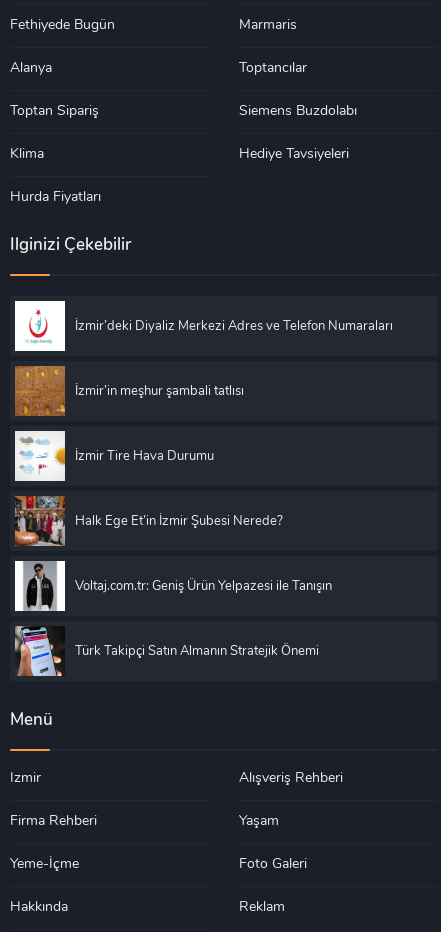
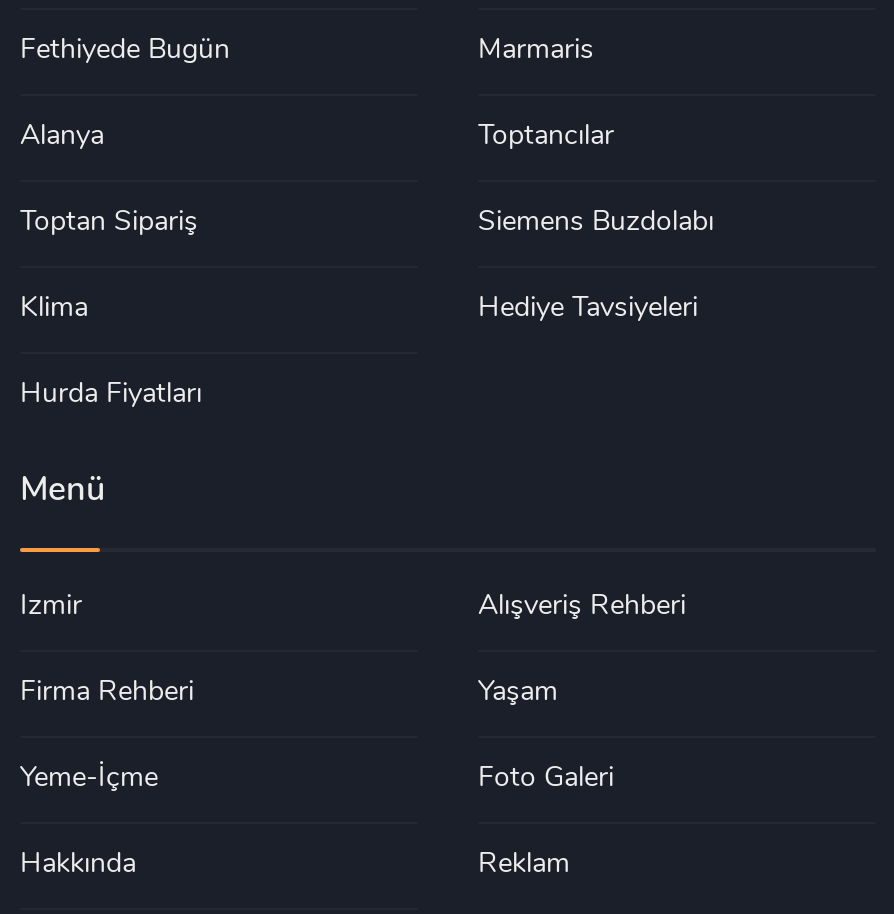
- İlginizi Çekebilir

- [image]
- İzmir’deki Diyaliz Merkezi Adres ve Telefon Numaraları

- [image]
- İzmir’in meşhur şambali tatlısı

- [image]
- İzmir Tire Hava Durumu

- [image]
- Halk Ege Et’in İzmir Şubesi Nerede?

- [image]
- Voltaj.com.tr: Geniş Ürün Yelpazesi ile Tanışın

- [image]
- Türk Takipçi Satın Almanın Stratejik Önemi
